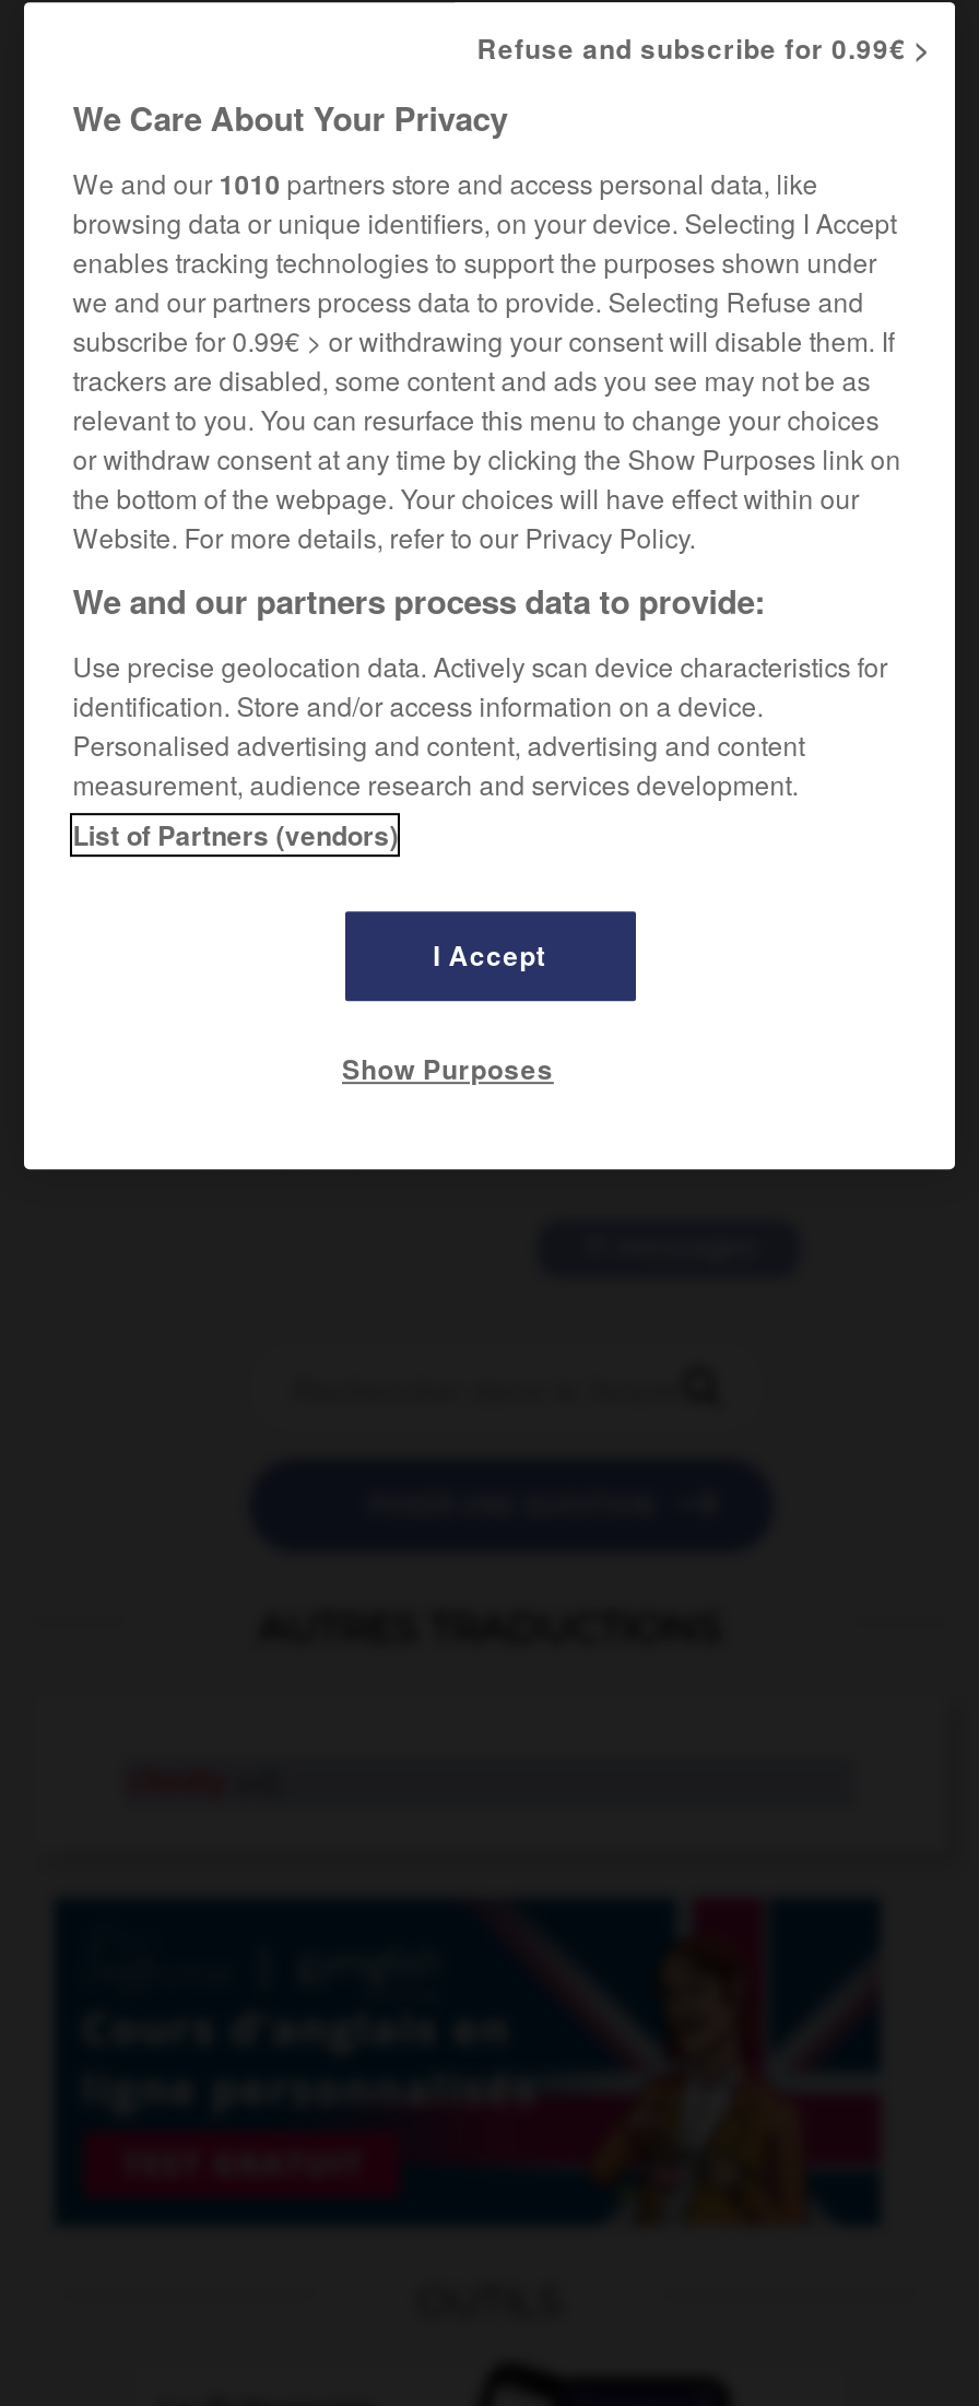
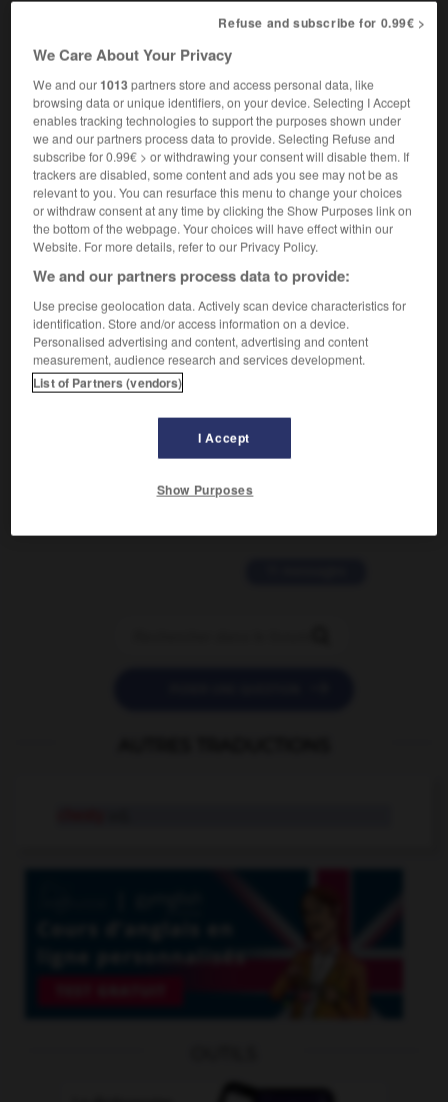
- We and our 1010 partners store and access personal data, like
+ We and our 1013 partners store and access personal data, like
